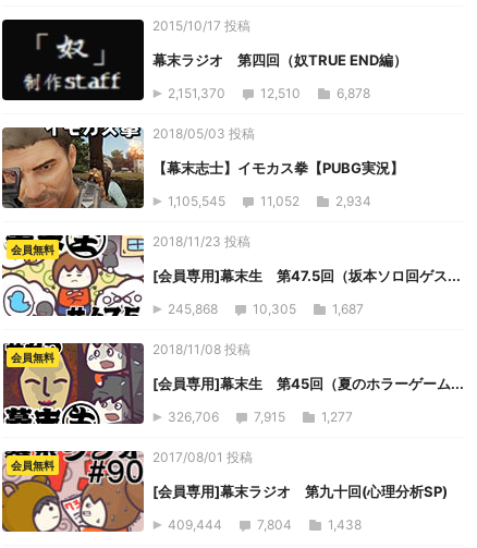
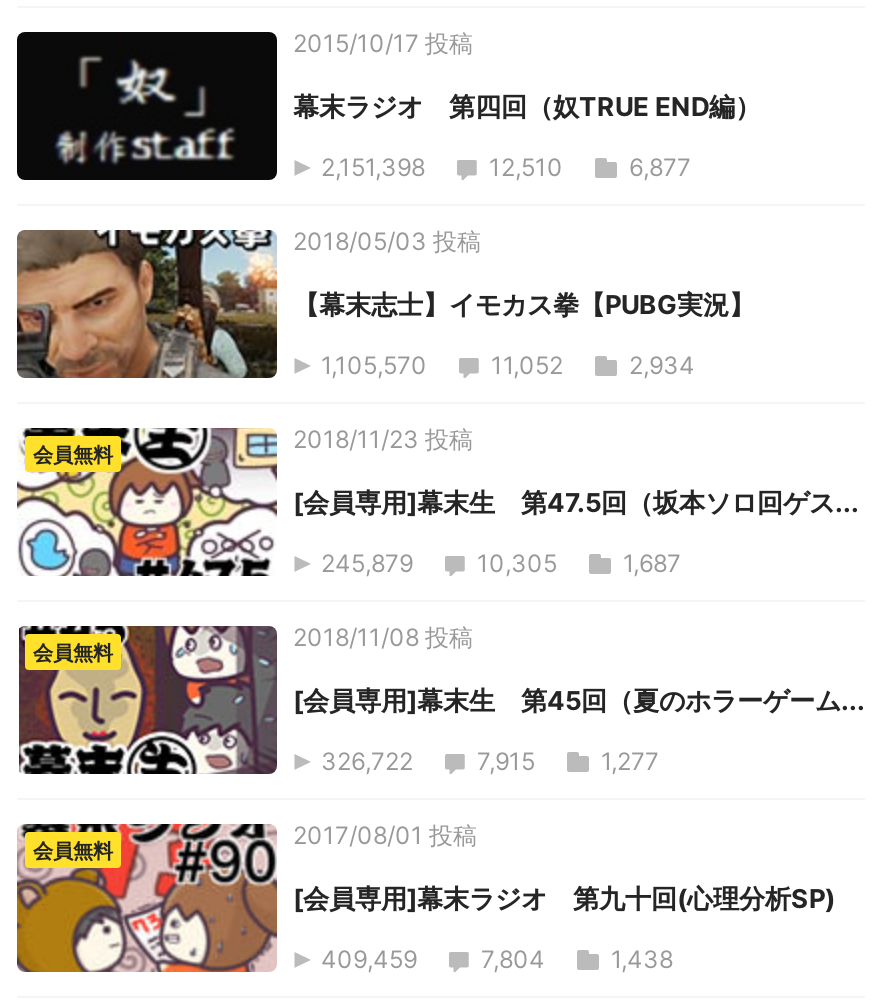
- 2,151,370
+ 2,151,398

- 6,878
+ 6,877

- 1,105,545
+ 1,105,570

- 245,868
+ 245,879

- 326,706
+ 326,722

- 409,444
+ 409,459
